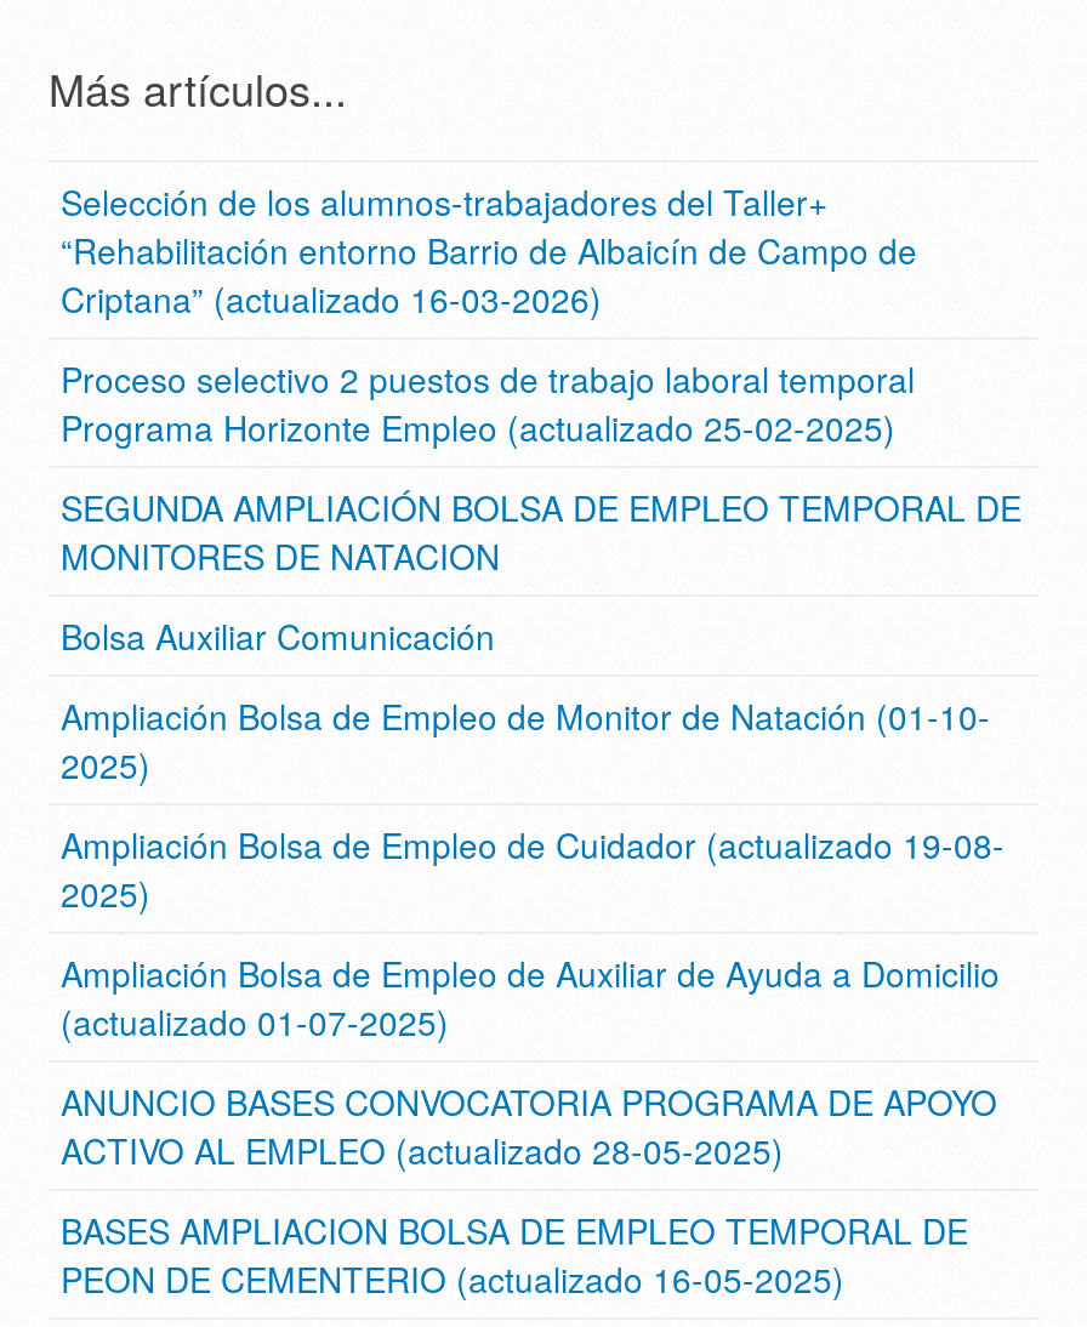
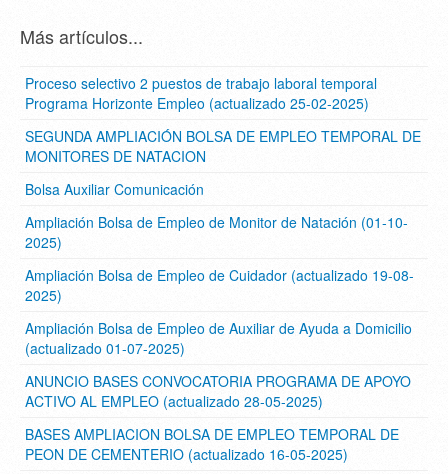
- Selección de los alumnos-trabajadores del Taller+
- “Rehabilitación entorno Barrio de Albaicín de Campo de
- Criptana” (actualizado 16-03-2026)
